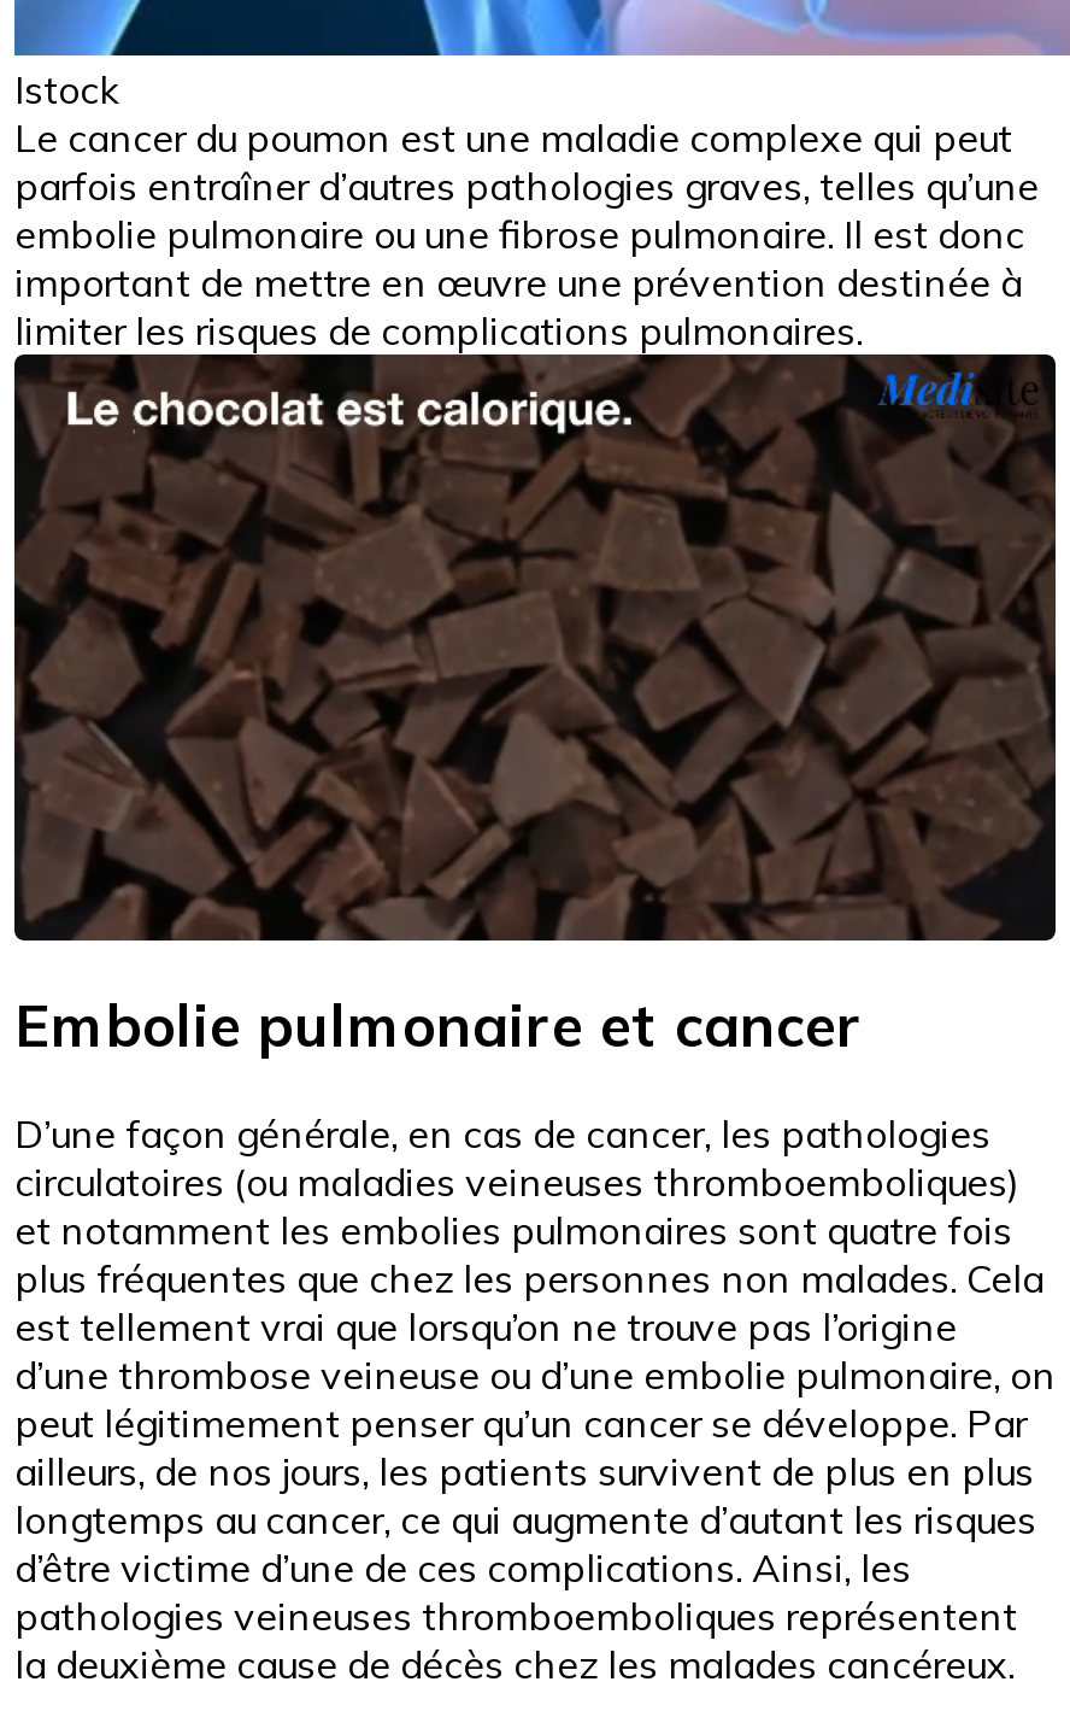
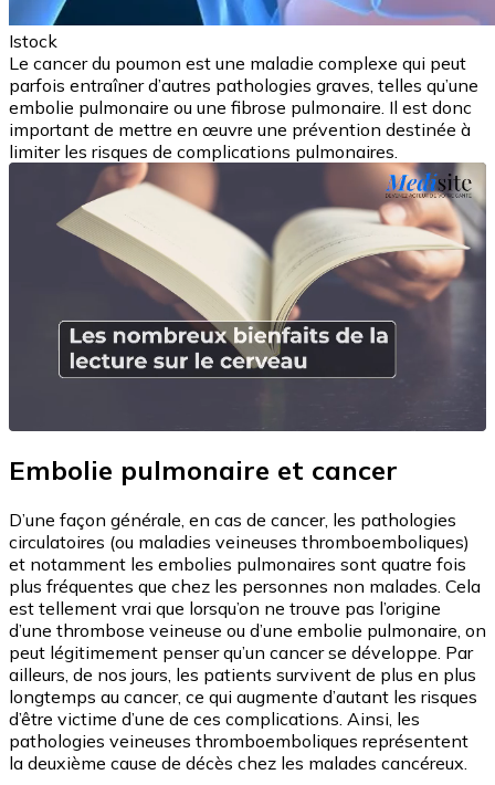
- [image]
+ [image]
